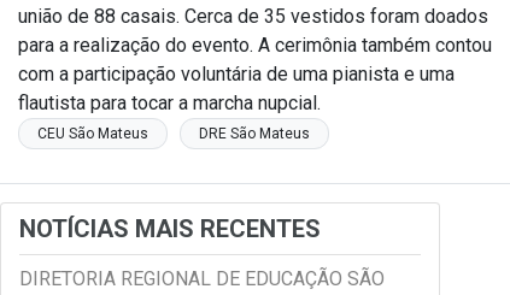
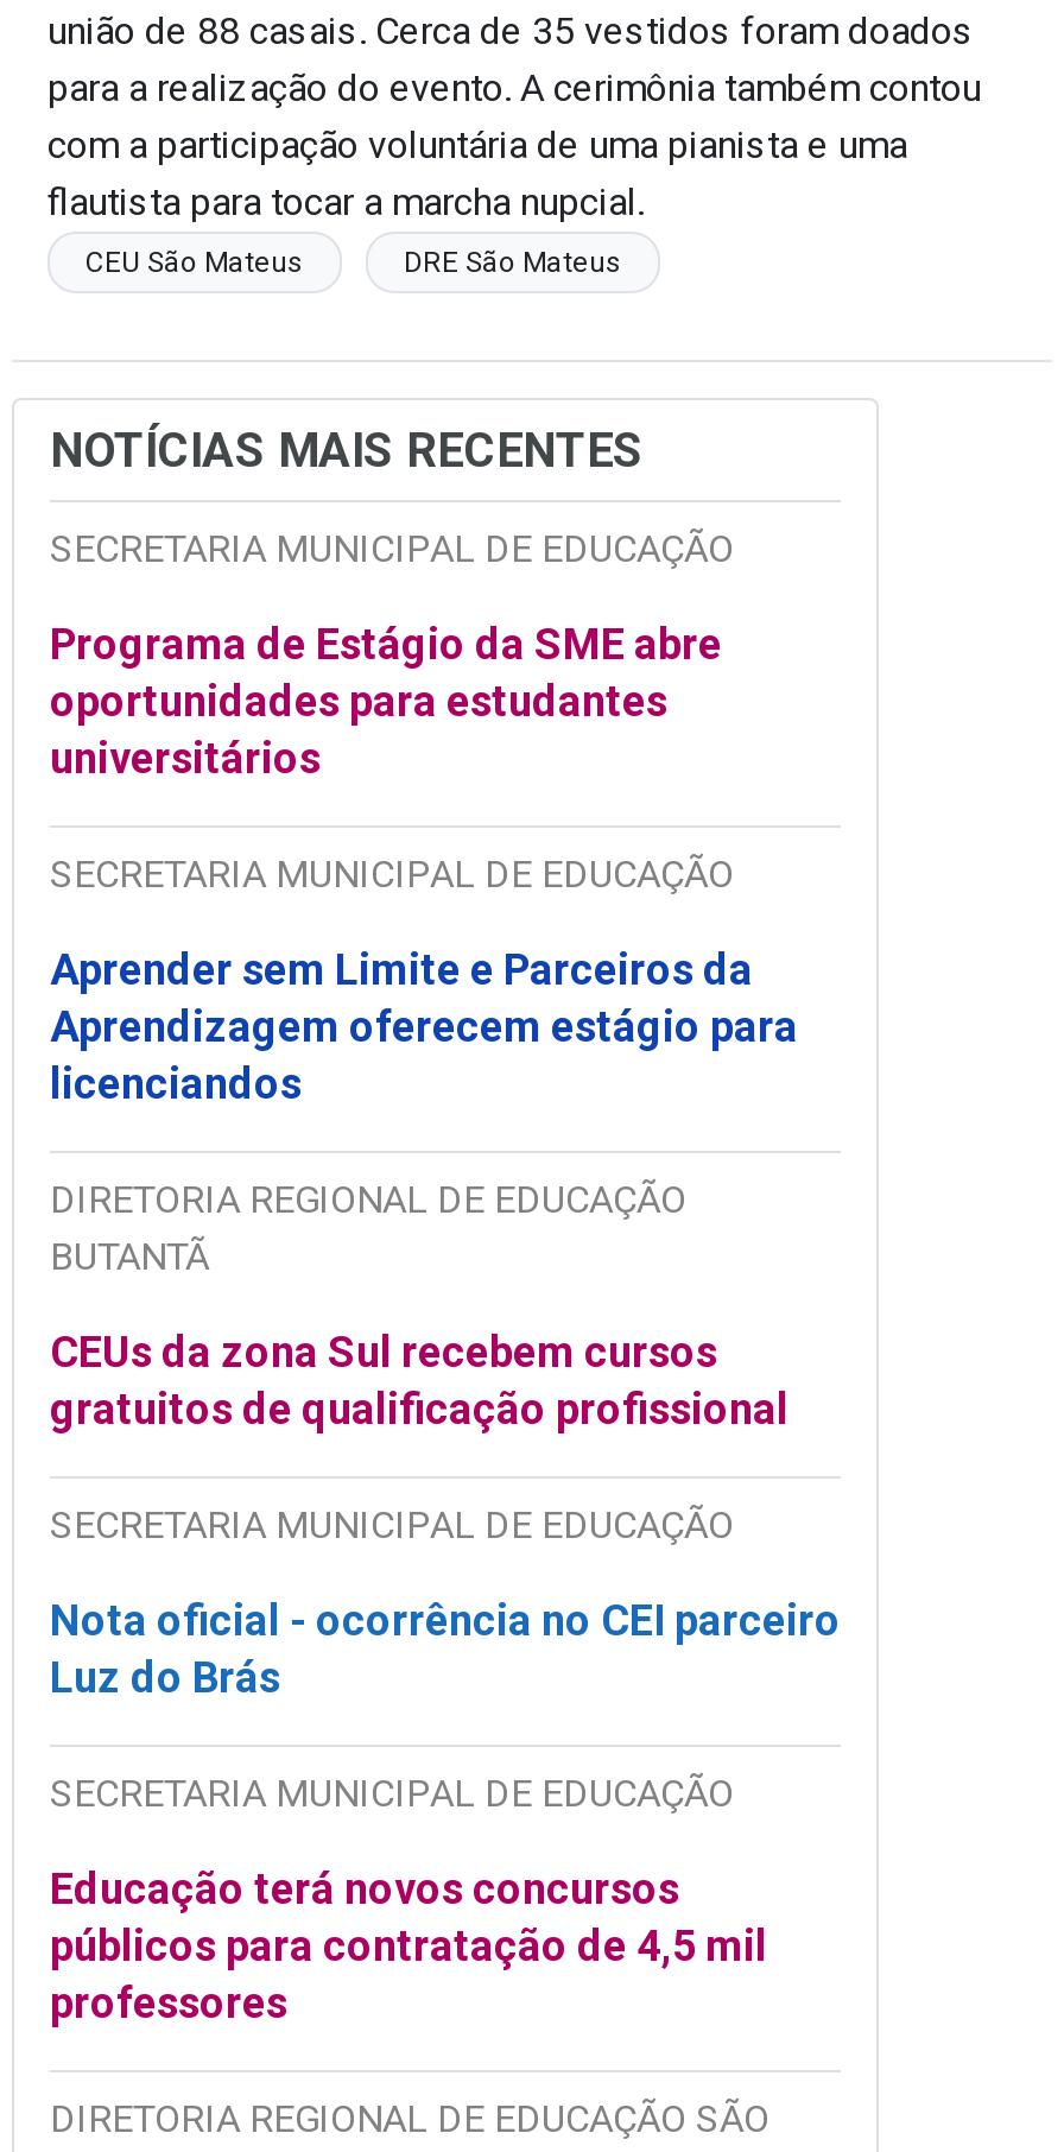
+ SECRETARIA MUNICIPAL DE EDUCAÇÃO
+ Programa de Estágio da SME abre
+ oportunidades para estudantes
+ universitários
+ SECRETARIA MUNICIPAL DE EDUCAÇÃO
+ Aprender sem Limite e Parceiros da
+ Aprendizagem oferecem estágio para
+ licenciandos
+ DIRETORIA REGIONAL DE EDUCAÇÃO
+ BUTANTÃ
+ CEUs da zona Sul recebem cursos
+ gratuitos de qualificação profissional
+ SECRETARIA MUNICIPAL DE EDUCAÇÃO
+ Nota oficial - ocorrência no CEI parceiro
+ Luz do Brás
+ SECRETARIA MUNICIPAL DE EDUCAÇÃO
+ Educação terá novos concursos
+ públicos para contratação de 4,5 mil
+ professores
